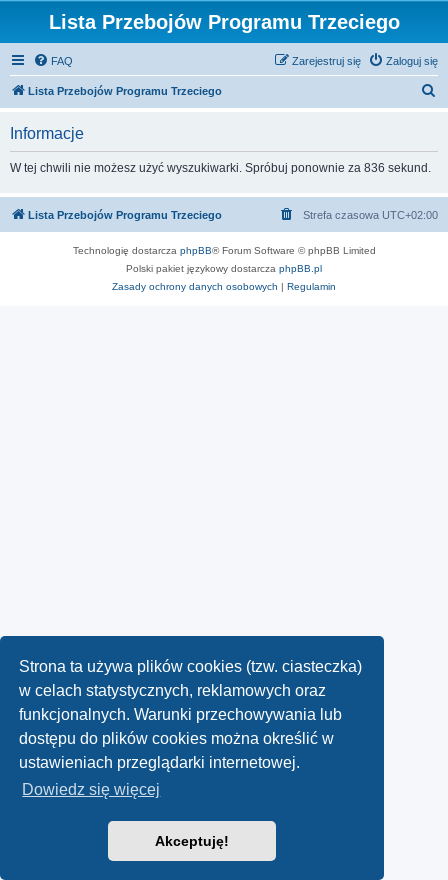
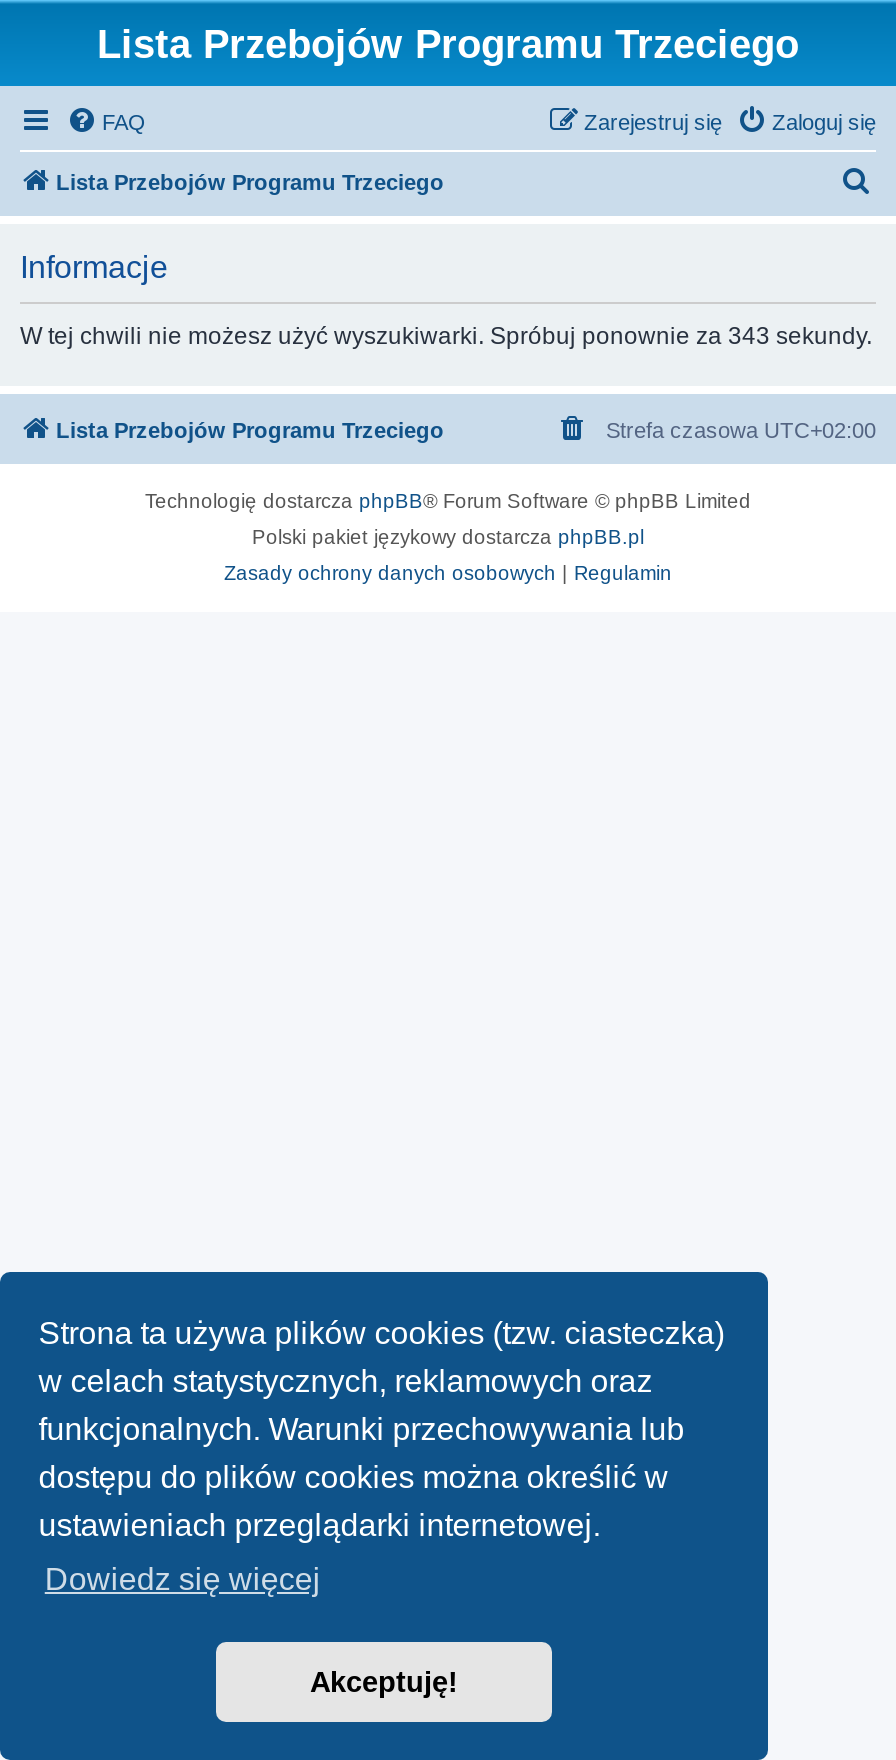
- W tej chwili nie możesz użyć wyszukiwarki. Spróbuj ponownie za 836 sekund.
+ W tej chwili nie możesz użyć wyszukiwarki. Spróbuj ponownie za 343 sekundy.
